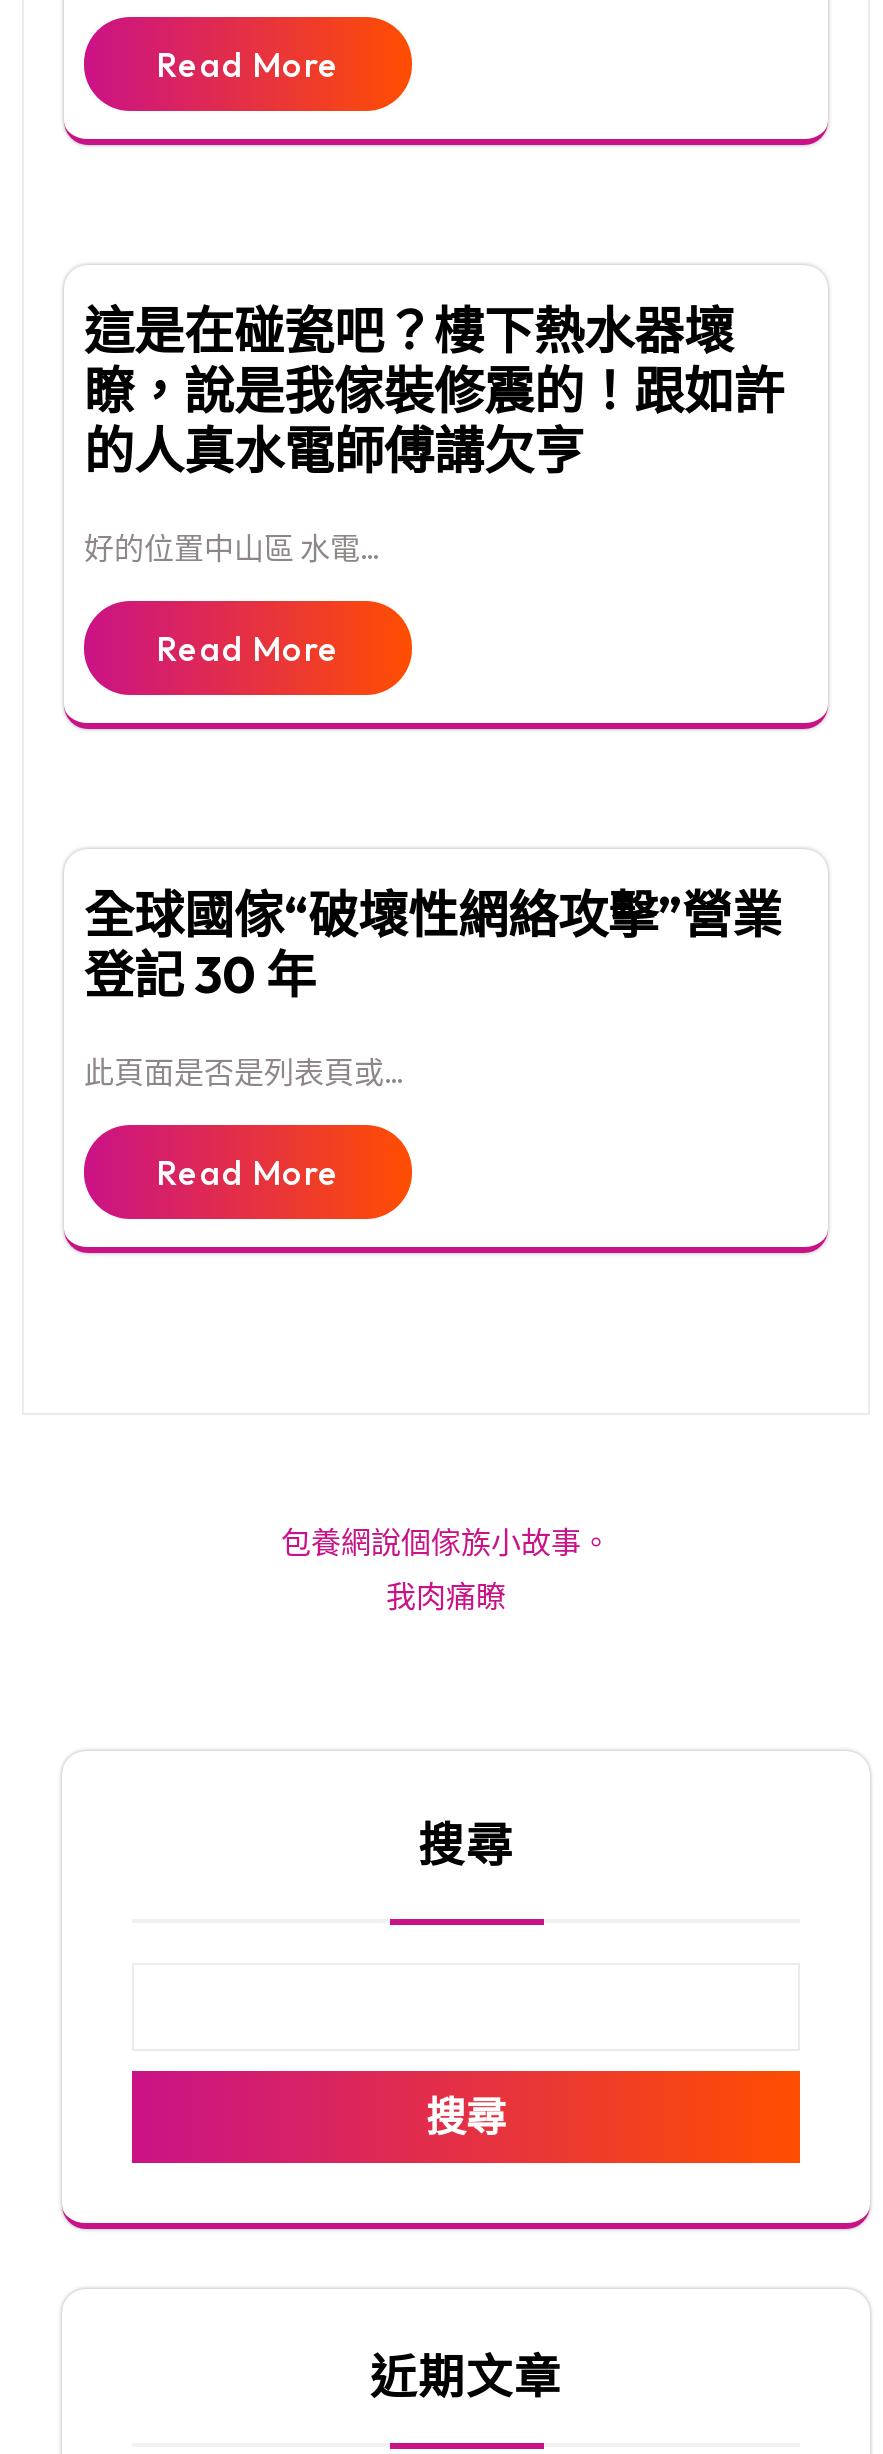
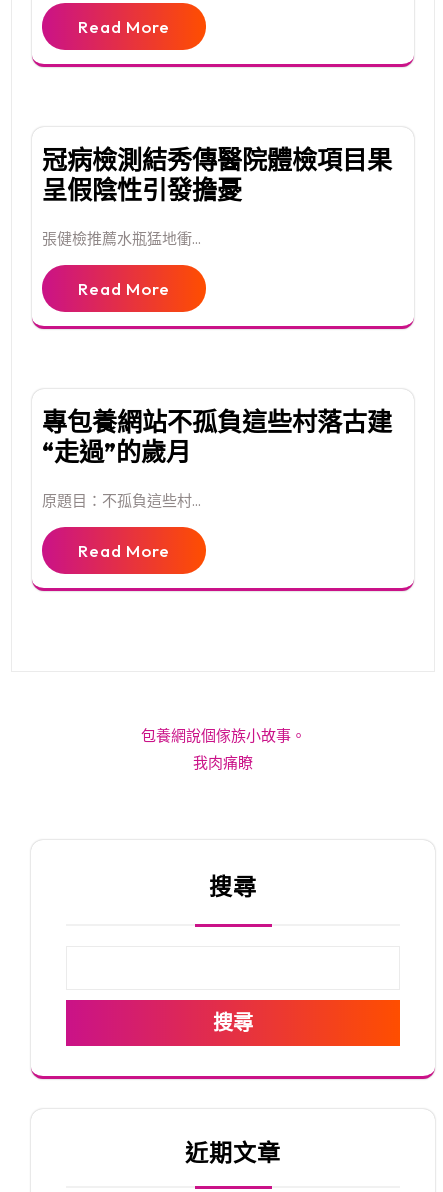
- 這是在碰瓷吧？樓下熱水器壞
- 瞭，說是我傢裝修震的！跟如許
- 的人真水電師傅講欠亨
+ 冠病檢測結秀傳醫院體檢項目果
+ 呈假陰性引發擔憂

- 好的位置中山區 水電...
+ 張健檢推薦水瓶猛地衝...

- 全球國傢“破壞性網絡攻擊”營業
- 登記 30 年
+ 專包養網站不孤負這些村落古建
+ “走過”的歲月

- 此頁面是否是列表頁或...
+ 原題目：不孤負這些村...
